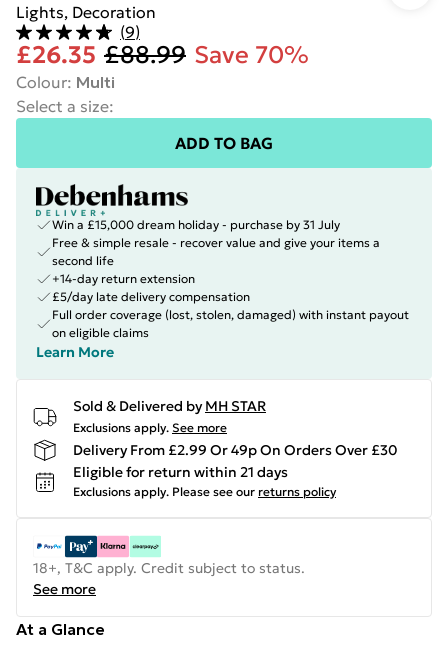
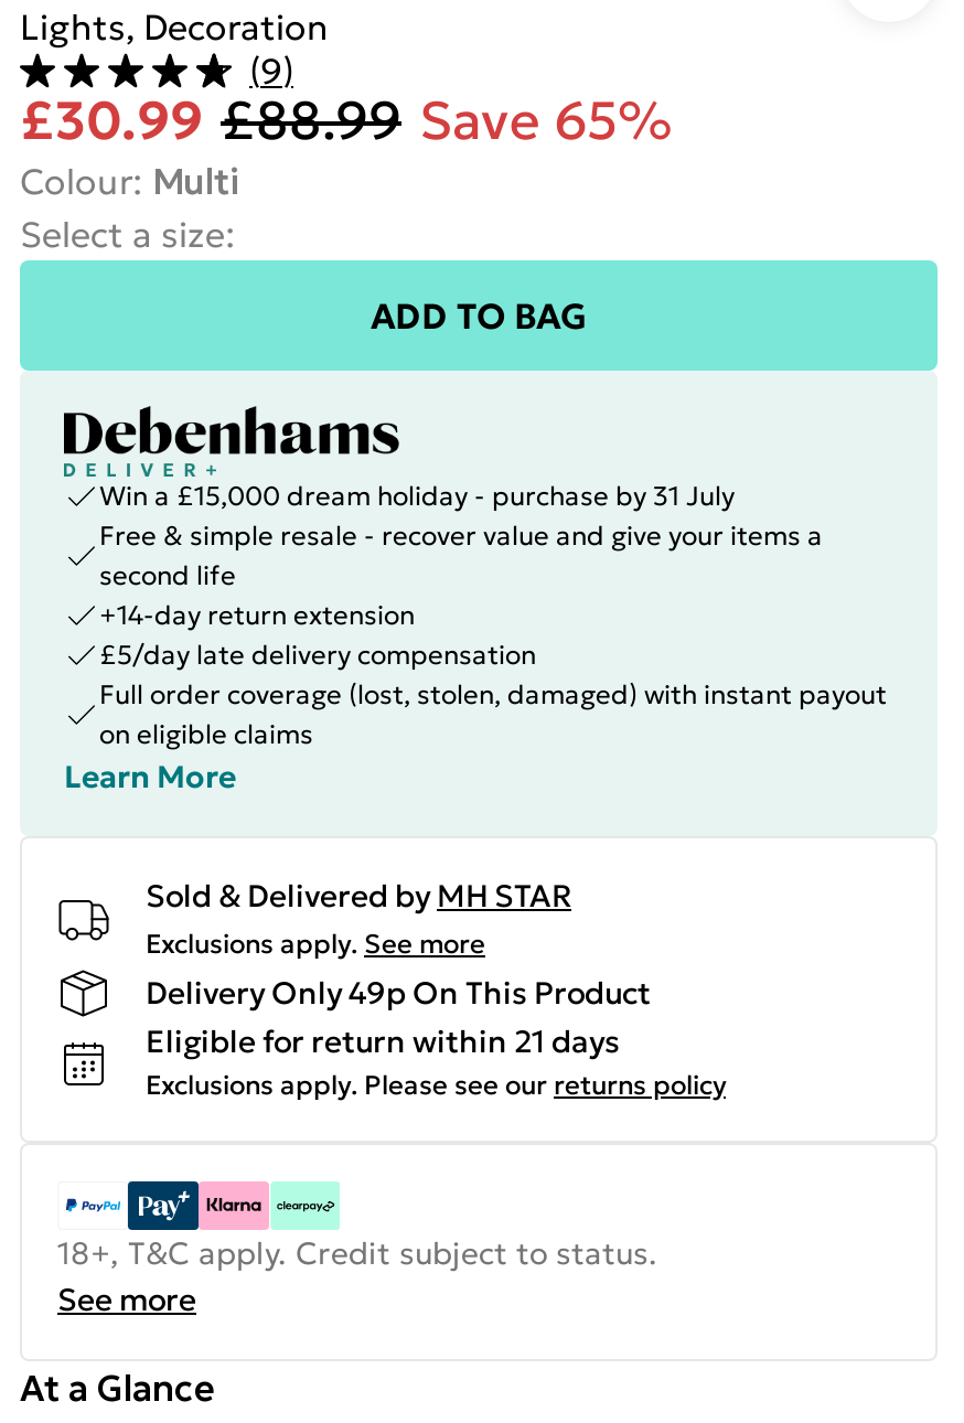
- £26.35 £88.99 Save 70%
+ £30.99 £88.99 Save 65%

- Delivery From £2.99 Or 49p On Orders Over £30
+ Delivery Only 49p On This Product
